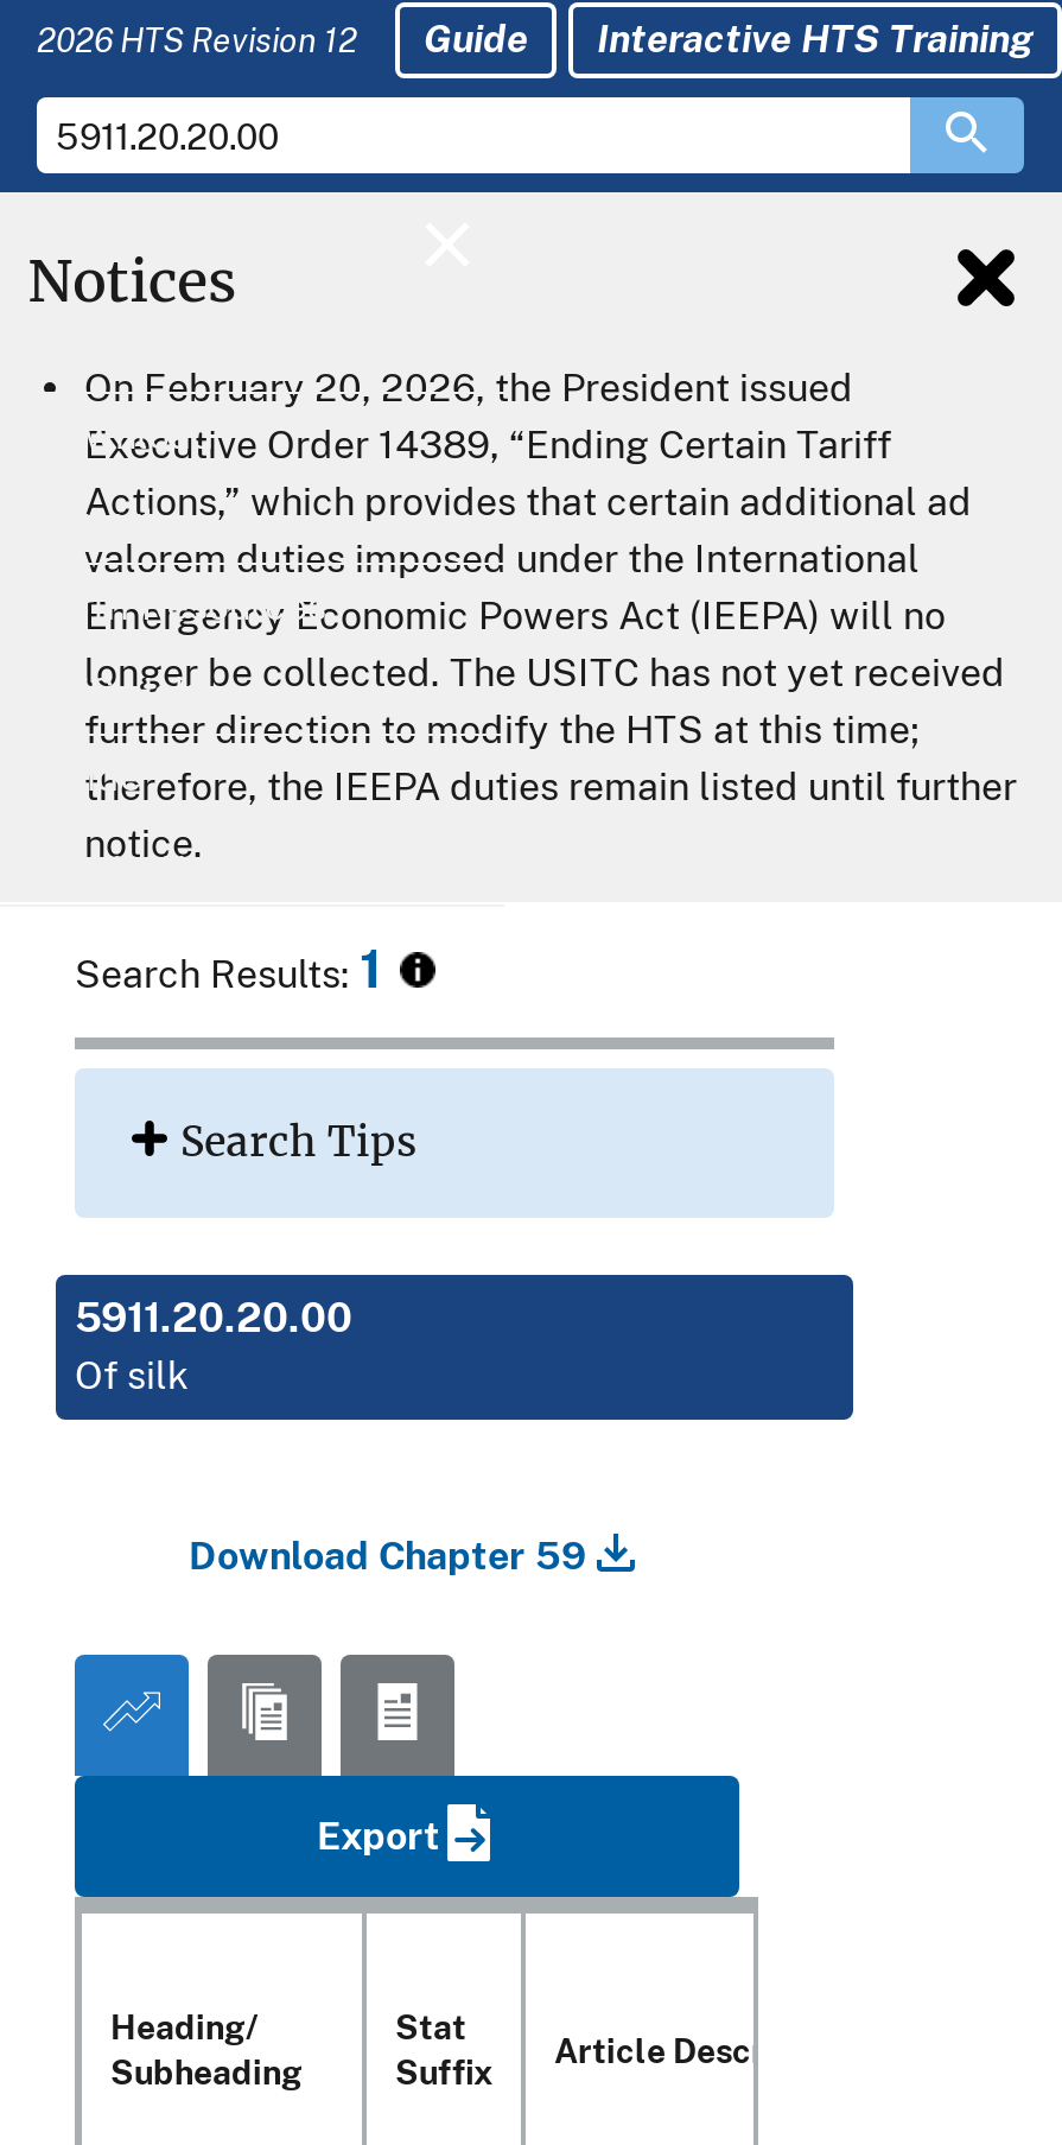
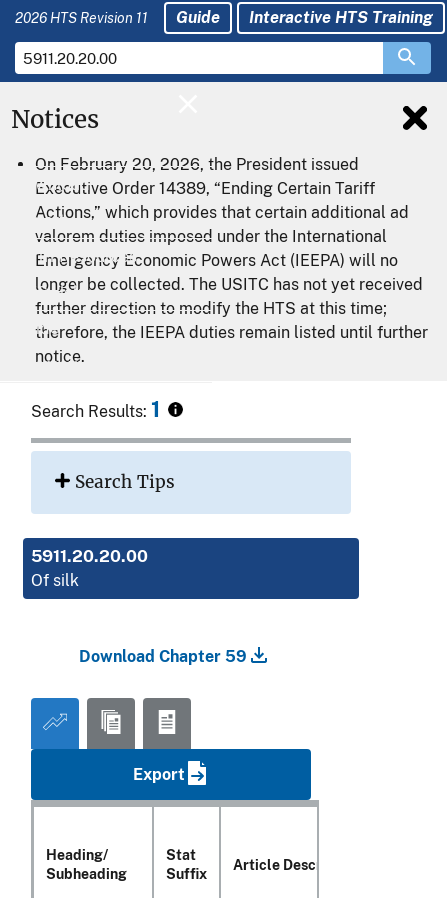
- 2026 HTS Revision 12 Guide Interactive HTS Training
+ 2026 HTS Revision 11 Guide Interactive HTS Training
